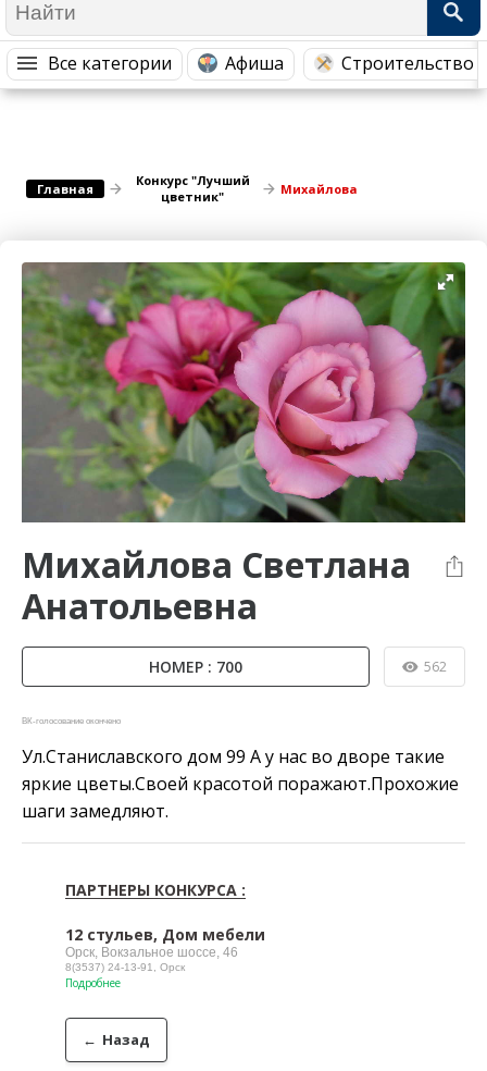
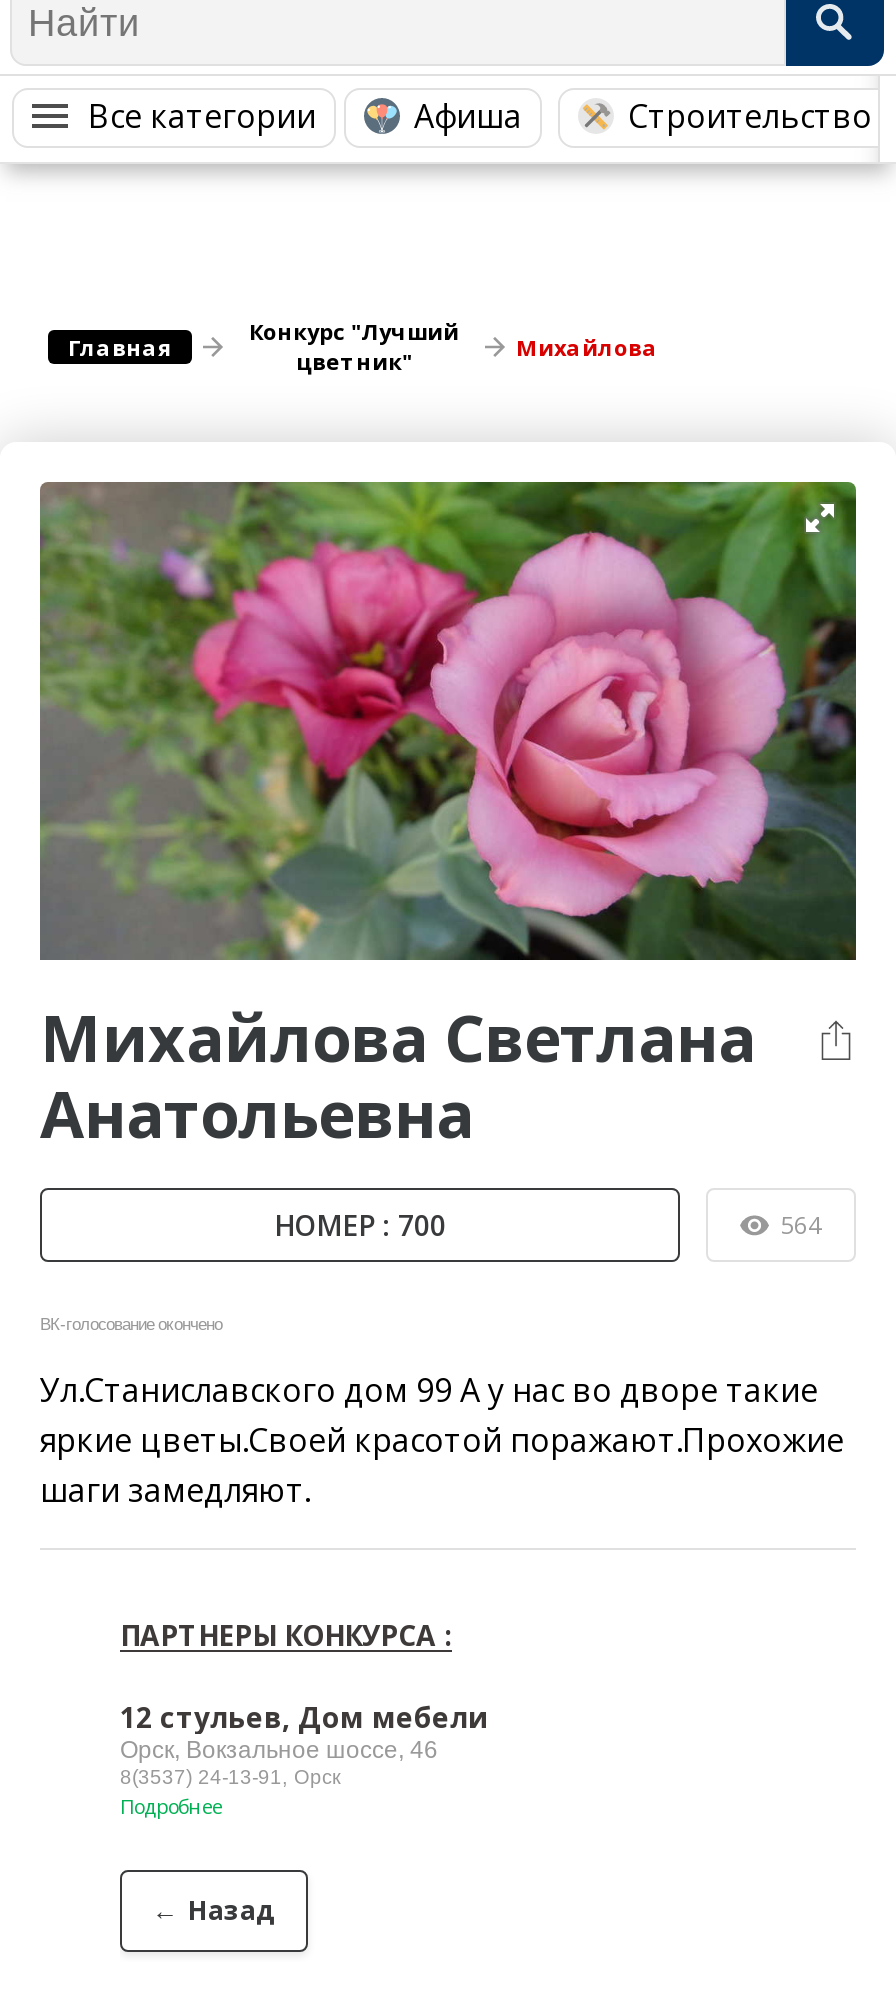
- 562
+ 564
